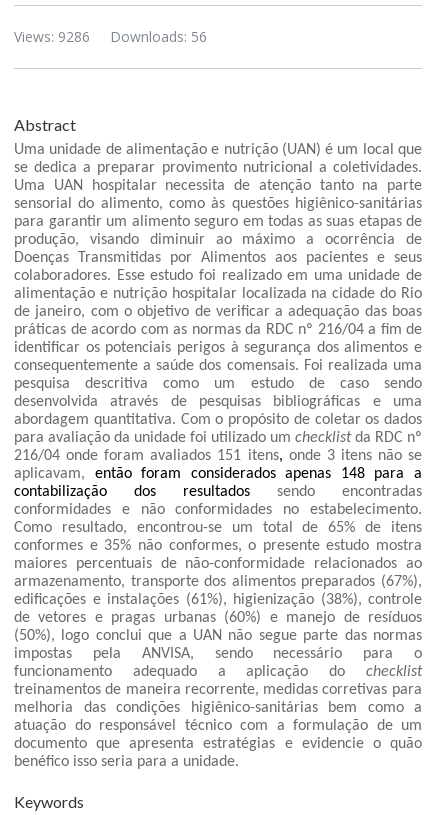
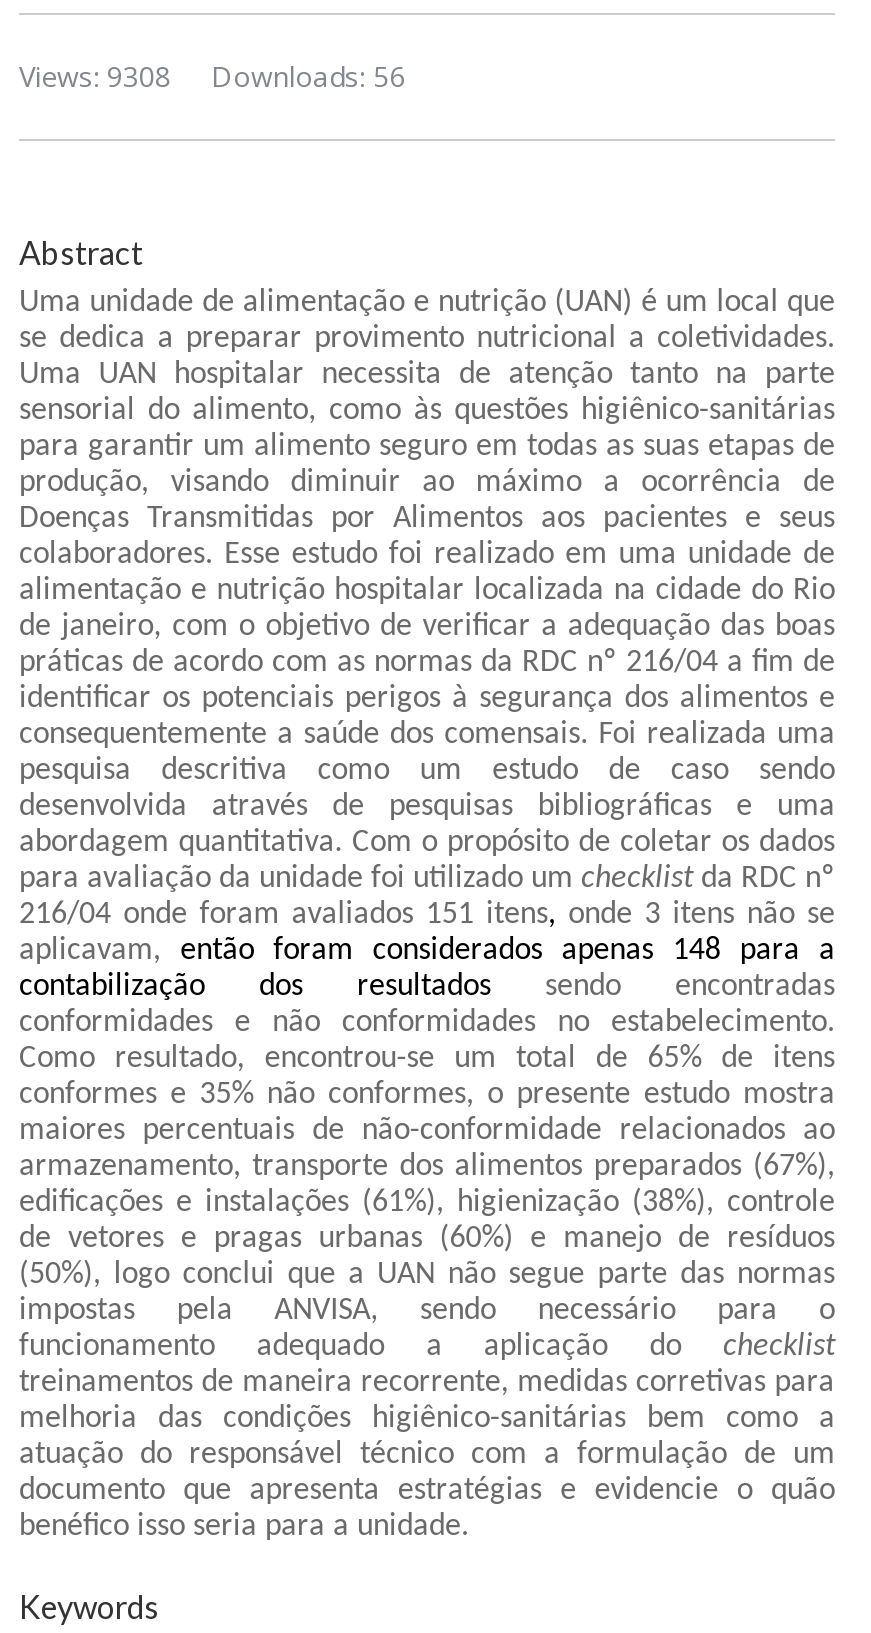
- Views: 9286 Downloads: 56
+ Views: 9308 Downloads: 56
